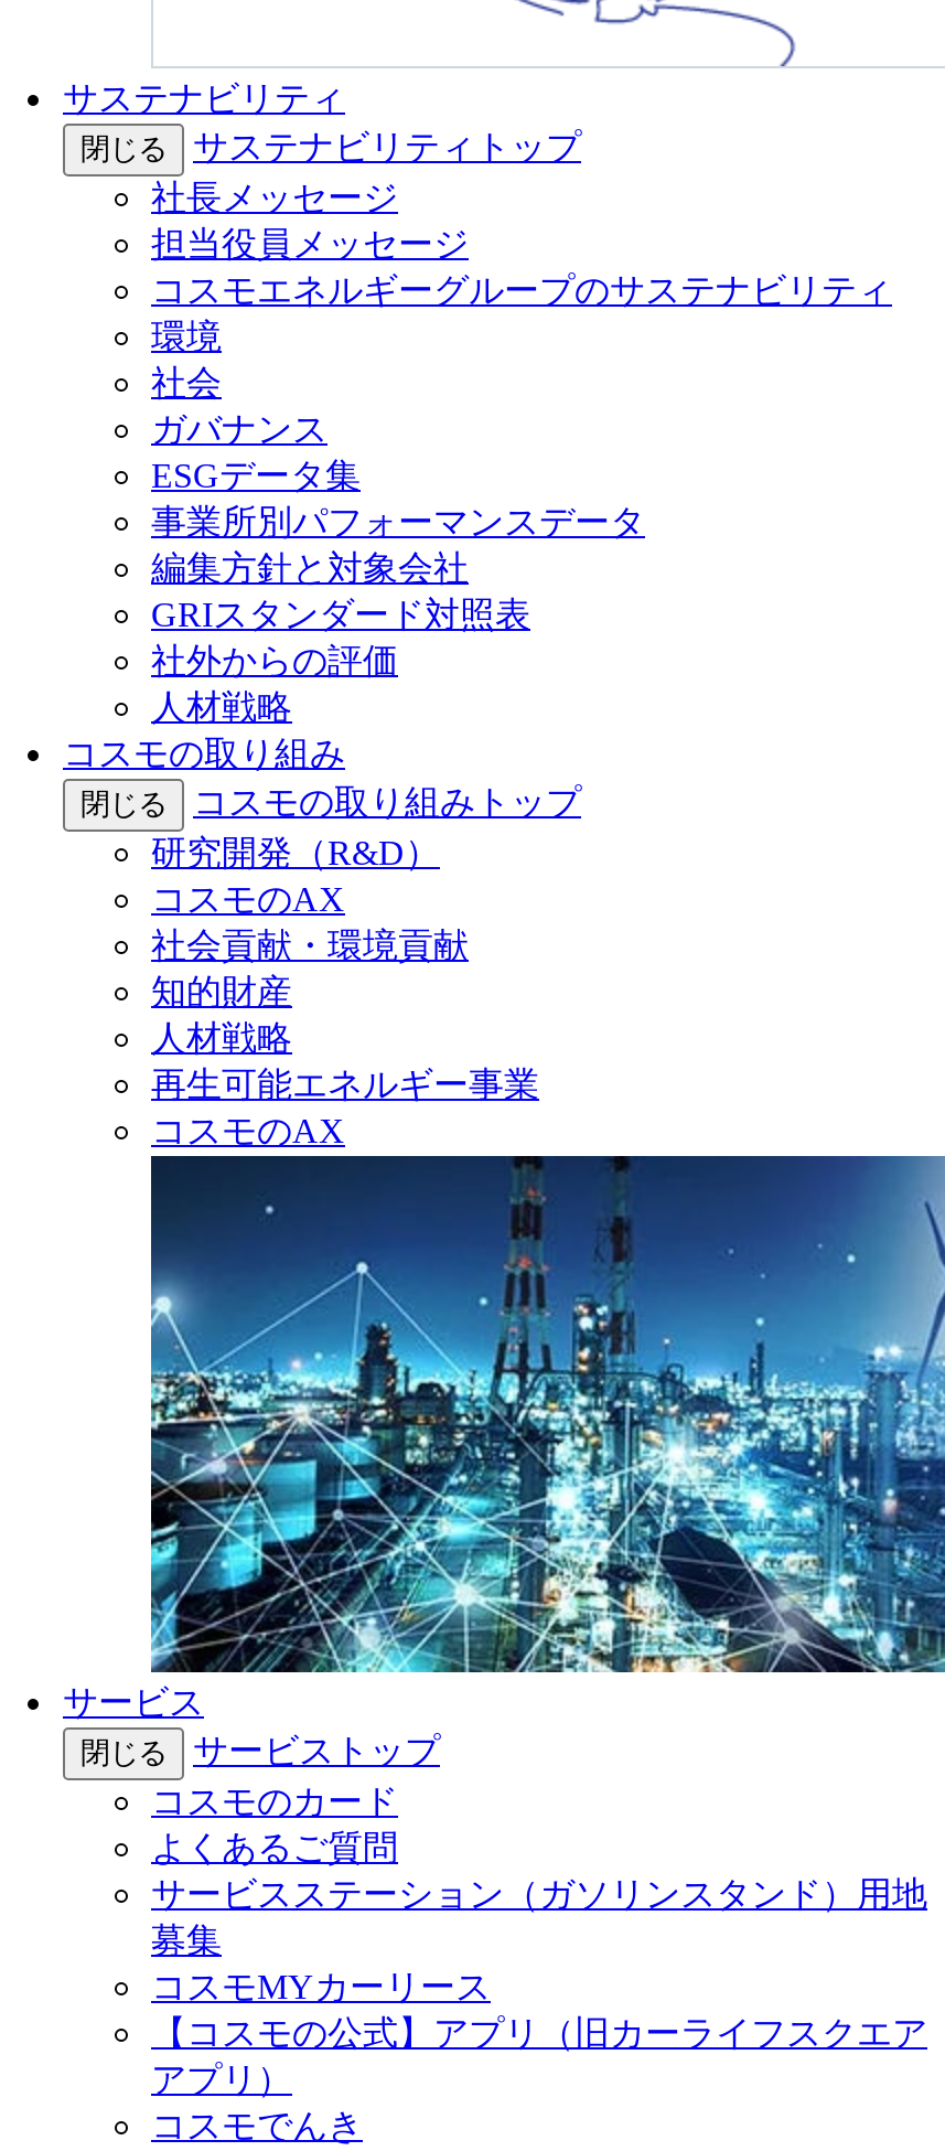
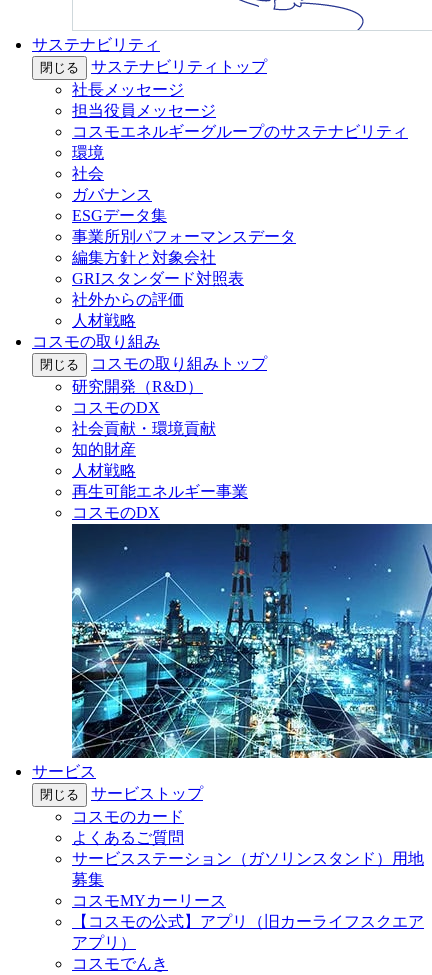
- コスモのAX
+ コスモのDX

- コスモのAX
+ コスモのDX
